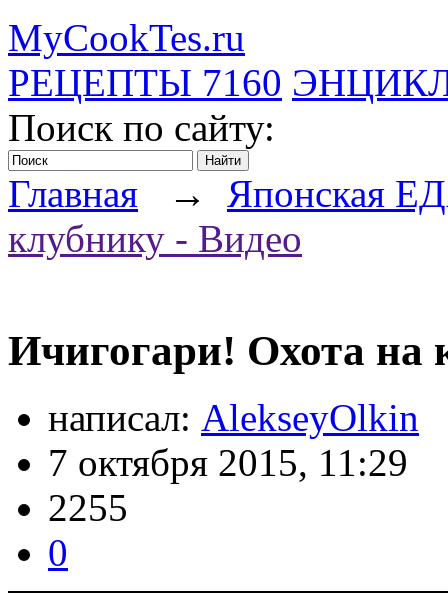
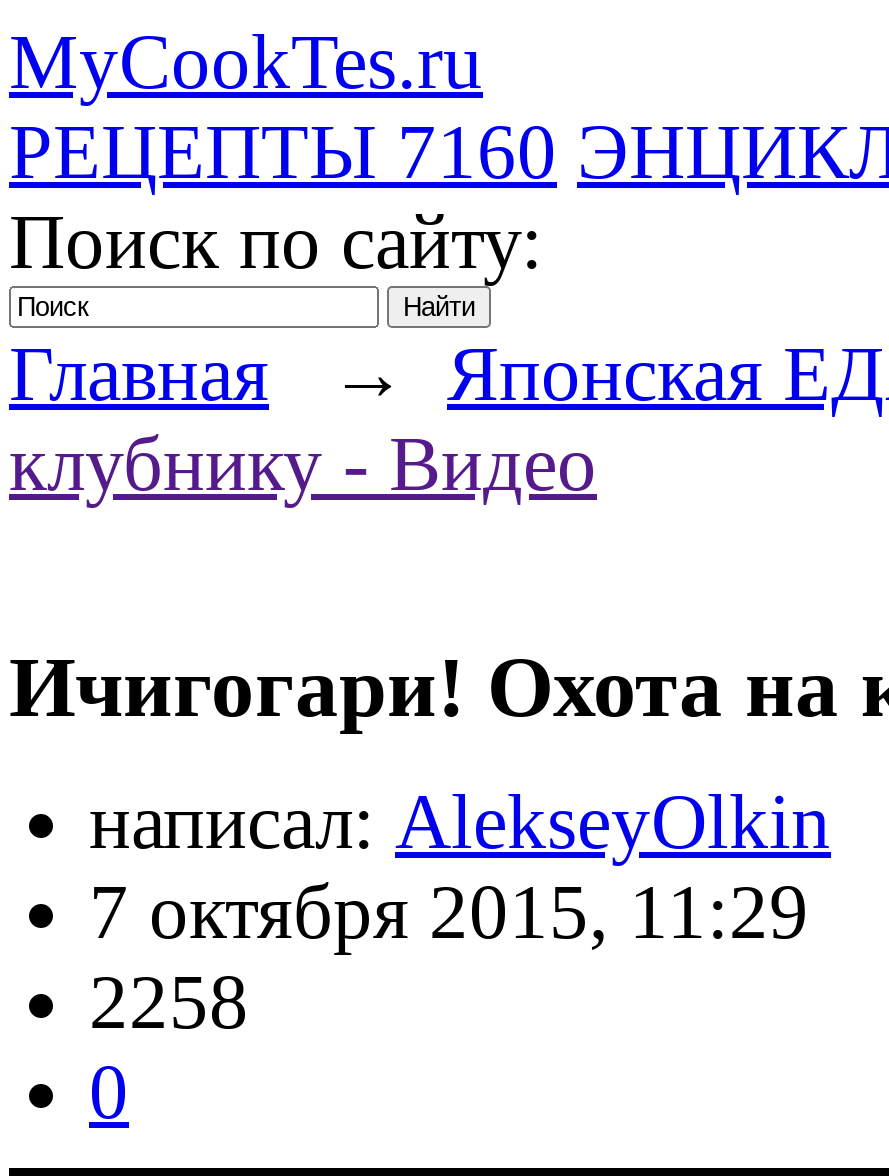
- 2255
+ 2258
